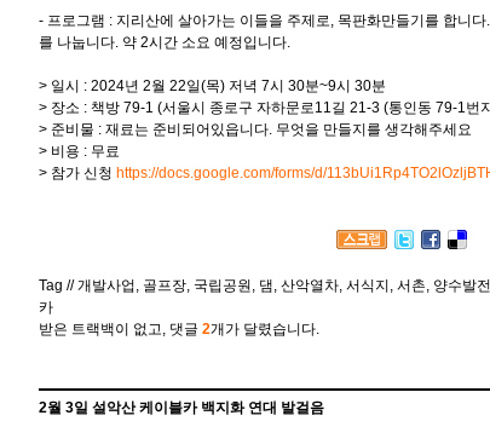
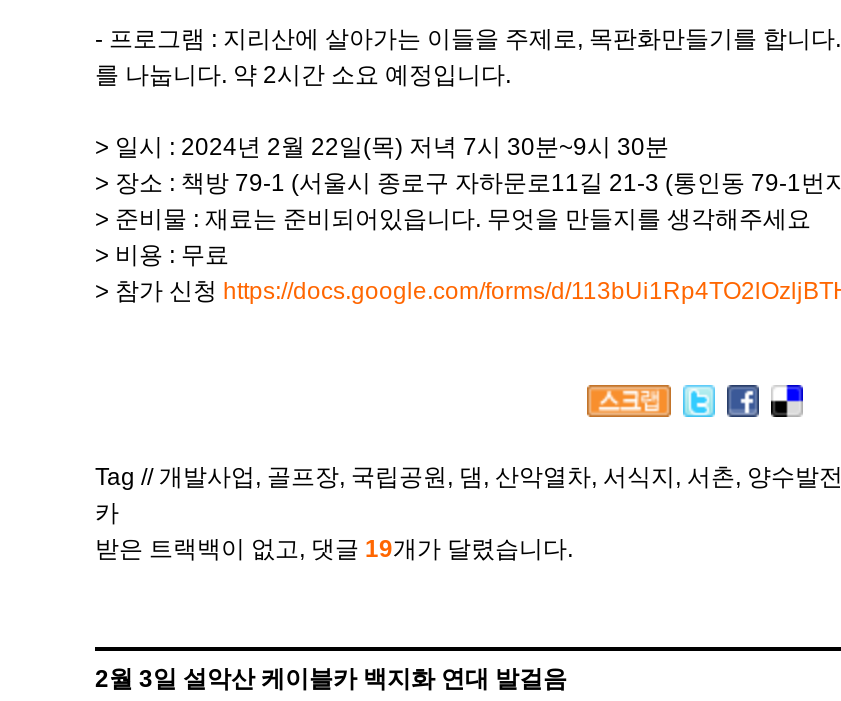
- 받은 트랙백이 없고, 댓글 2개가 달렸습니다.
+ 받은 트랙백이 없고, 댓글 19개가 달렸습니다.
